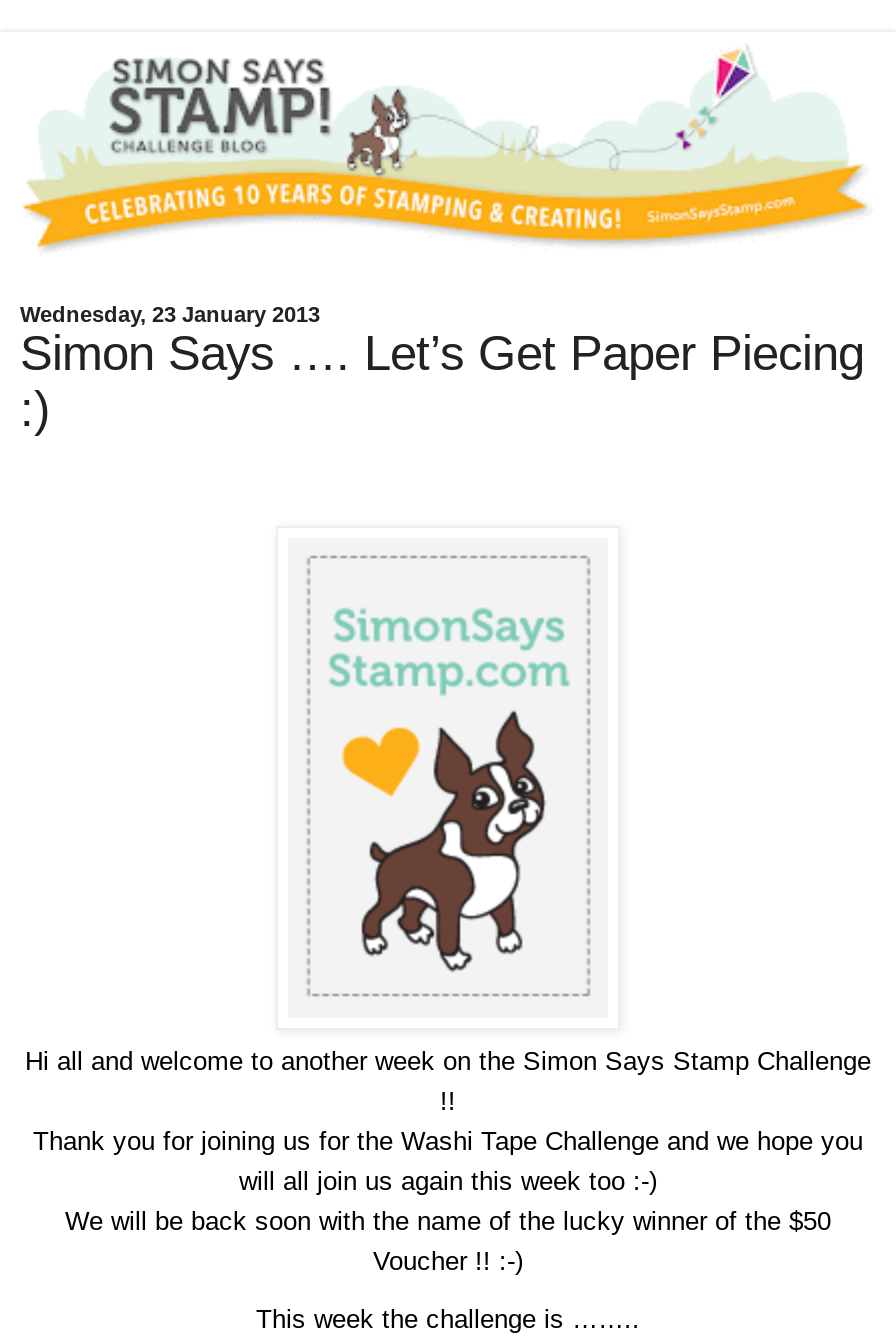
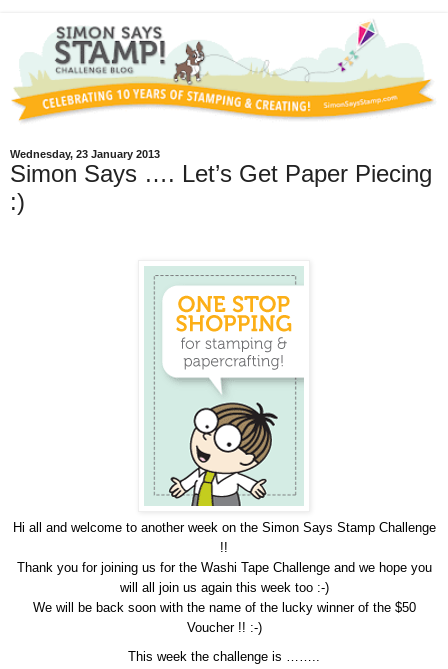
- [image]
+ [image]
